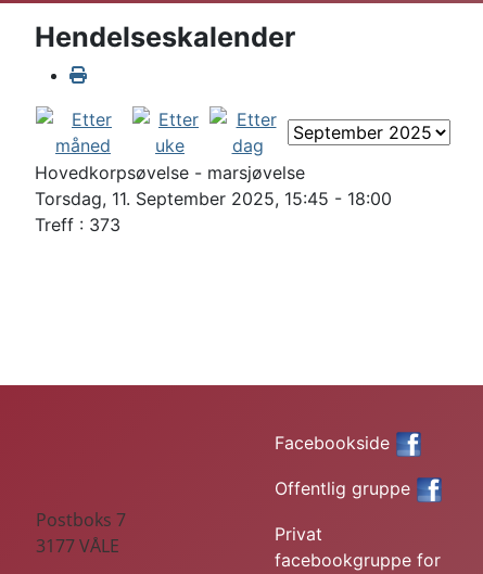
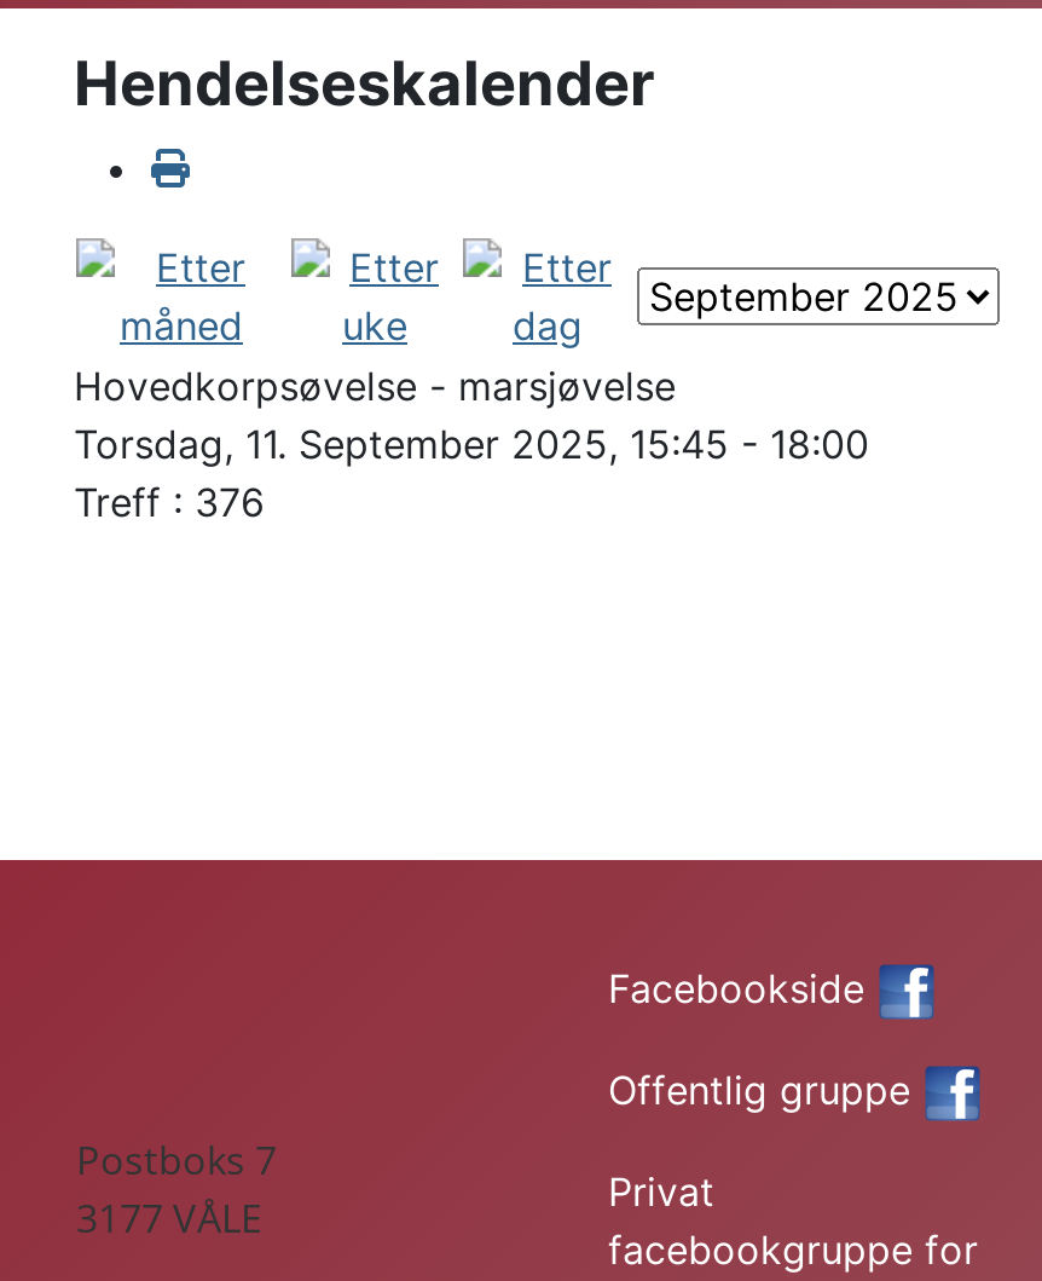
- Treff: 373
+ Treff: 376
